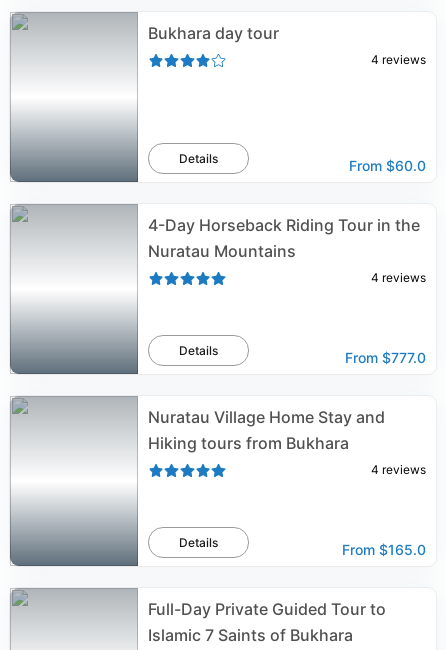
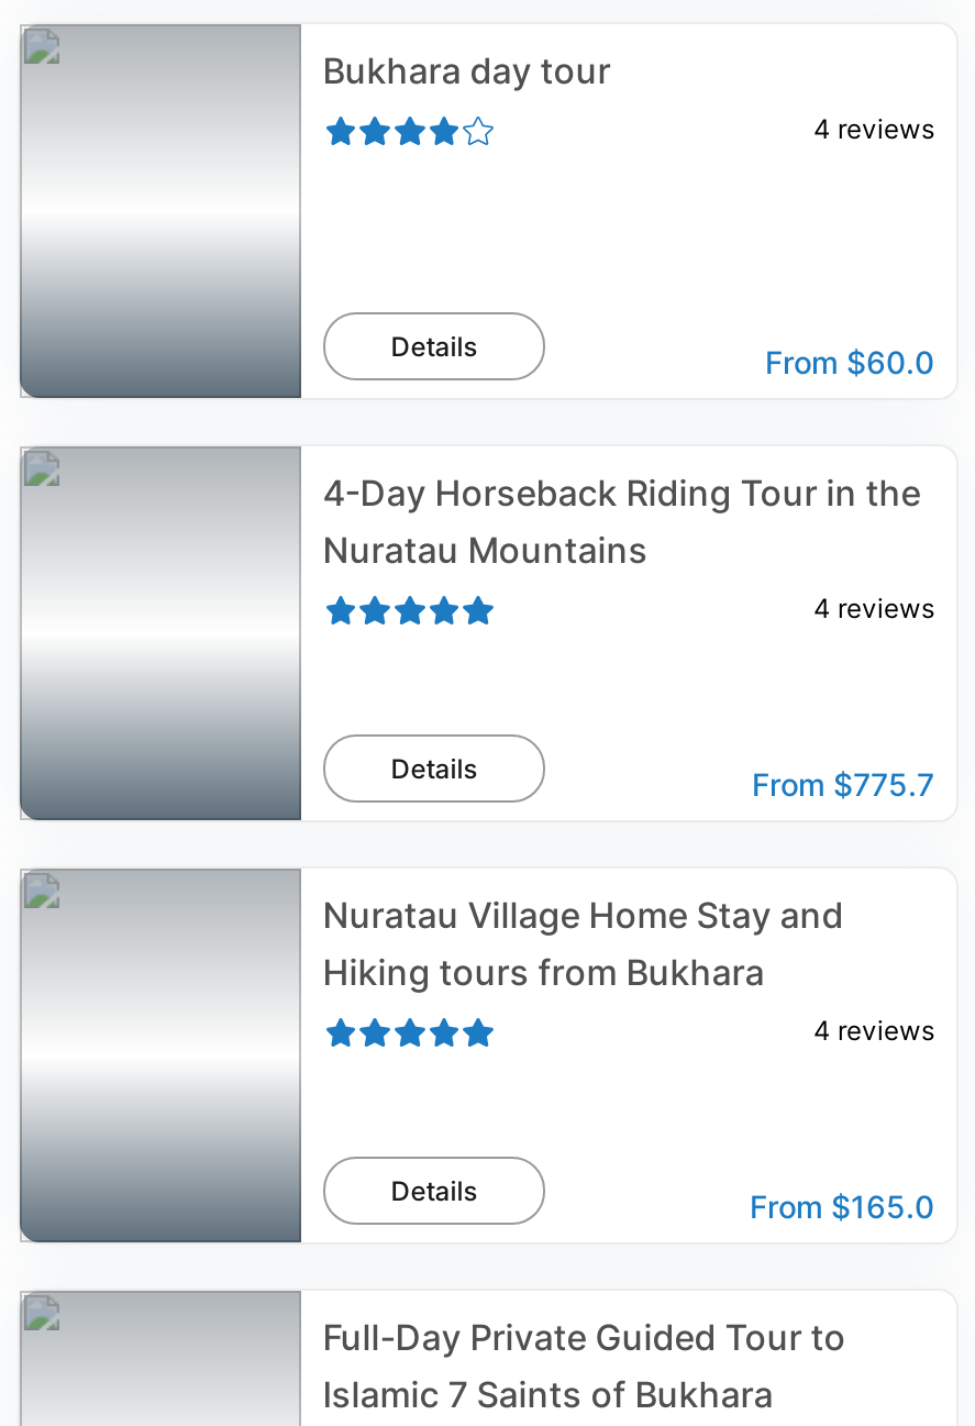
- From $777.0
+ From $775.7
